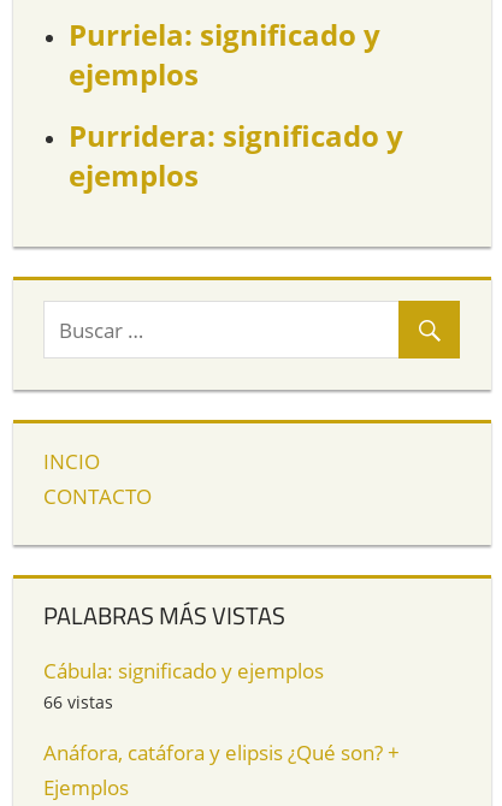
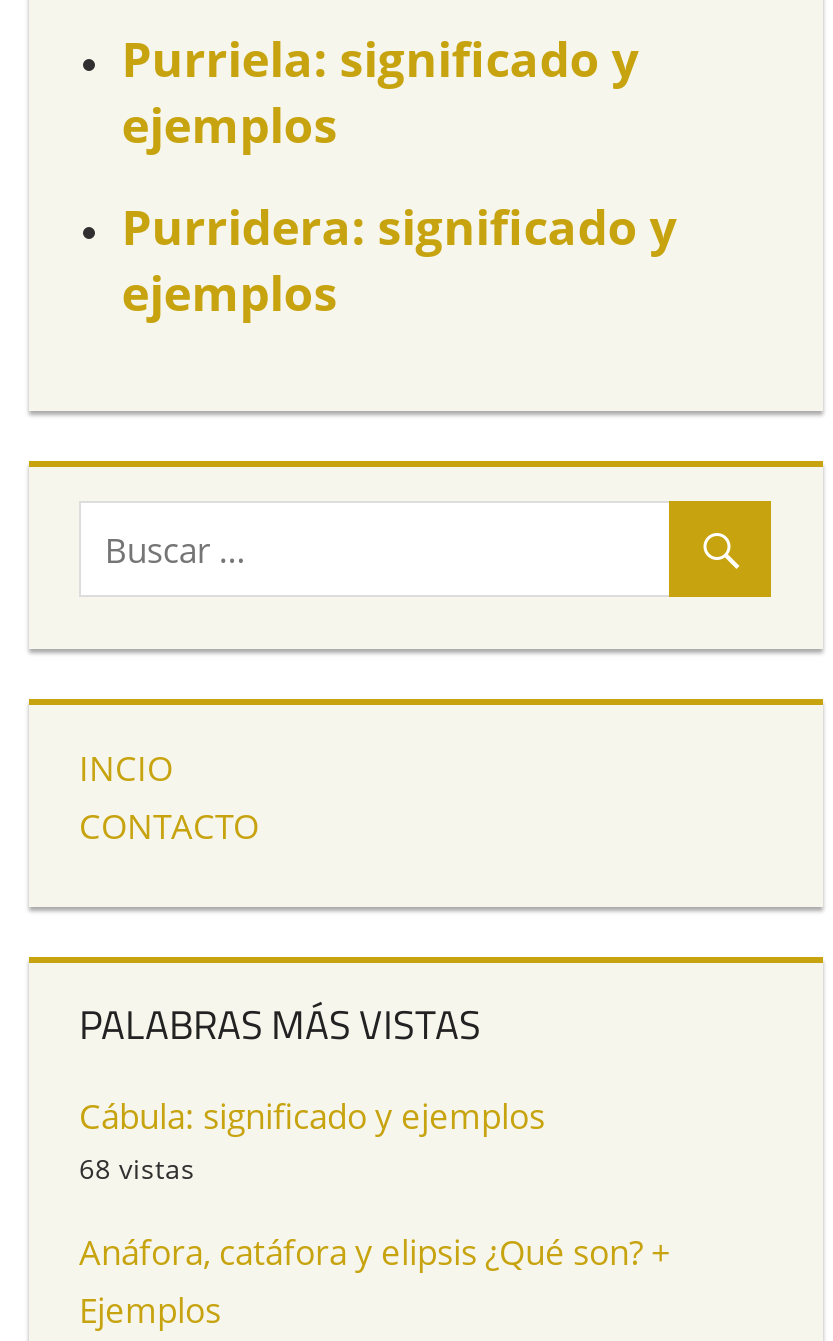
- 66 vistas
+ 68 vistas
